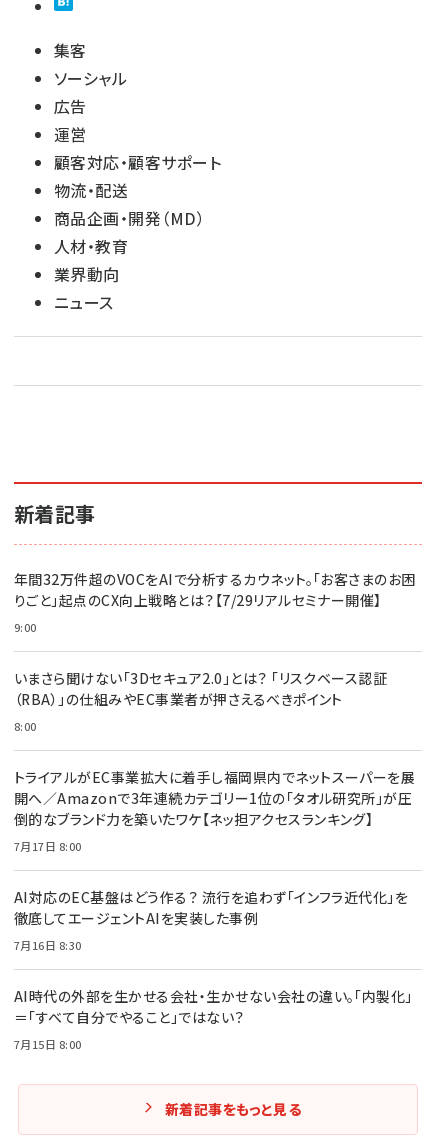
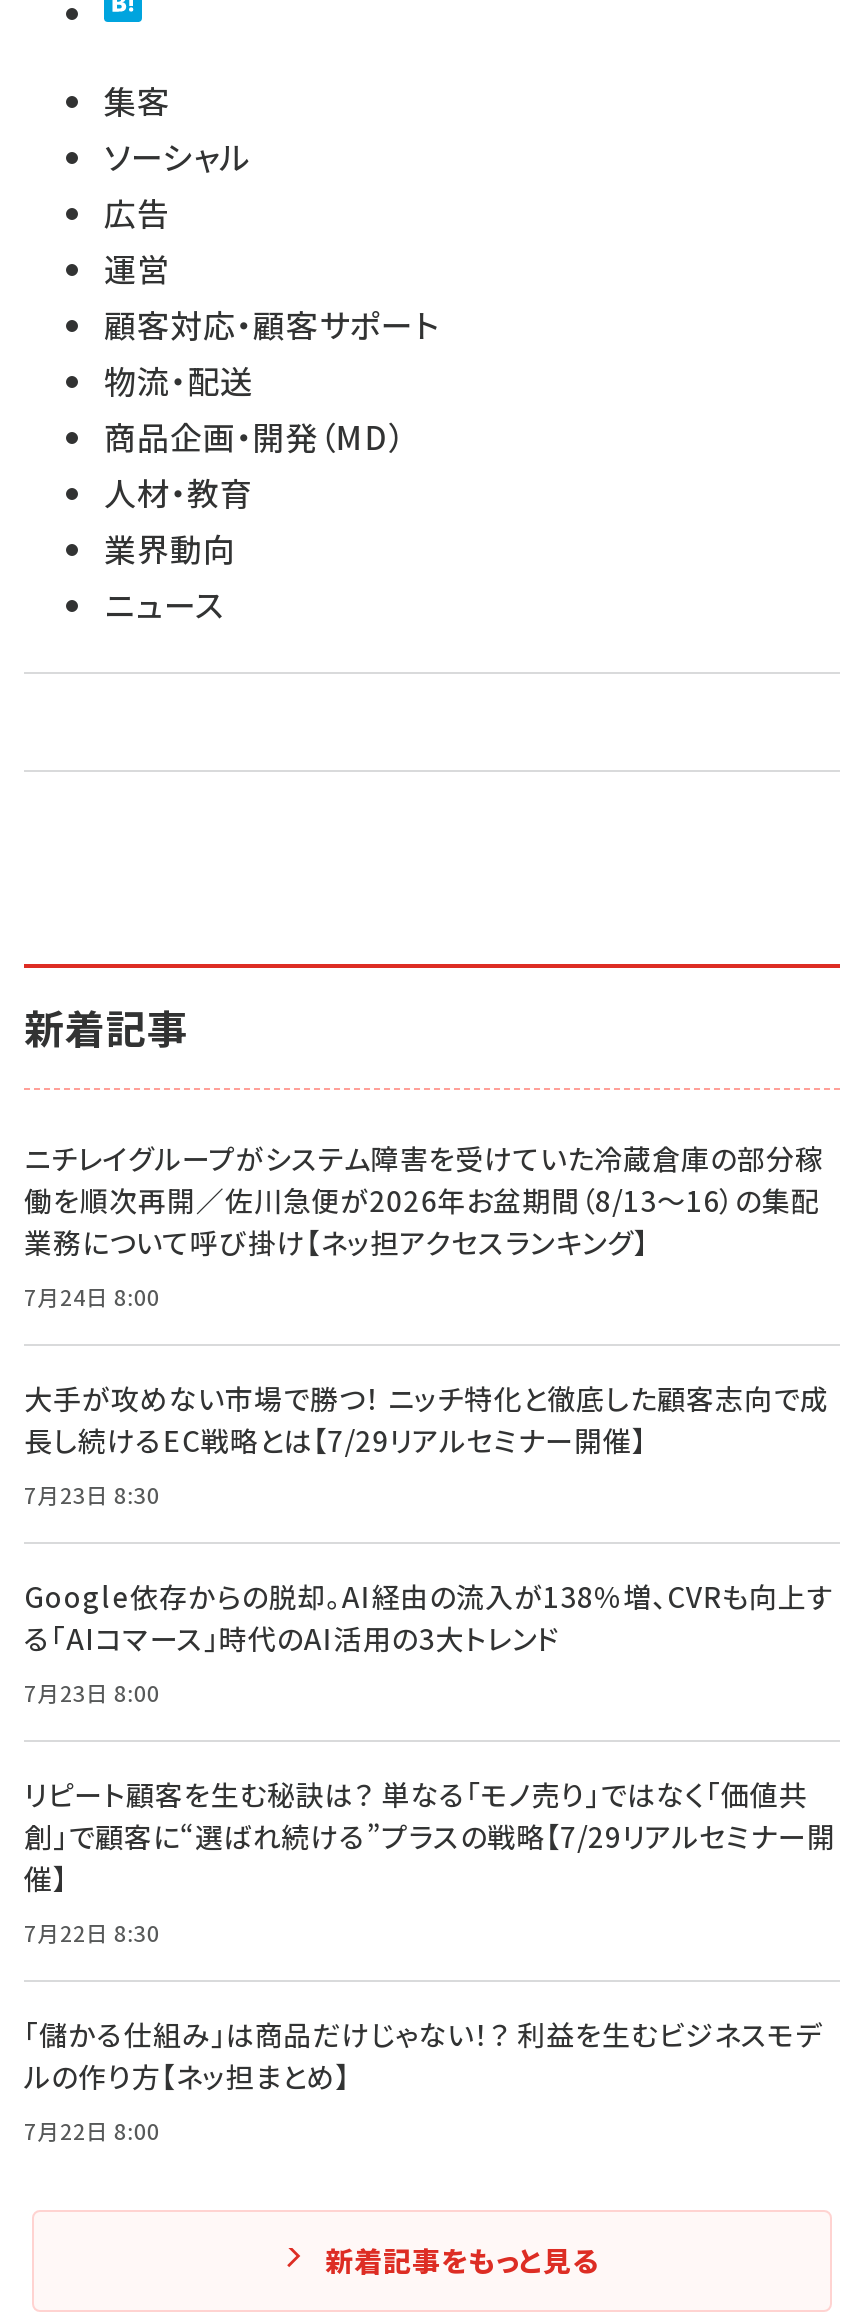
- 年間32万件超のVOCをAIで分析するカウネット。「お客さまのお困
- りごと」起点のCX向上戦略とは？【7/29リアルセミナー開催】
- 9:00
+ ニチレイグループがシステム障害を受けていた冷蔵倉庫の部分稼
+ 働を順次再開／佐川急便が2026年お盆期間（8/13～16）の集配
+ 業務について呼び掛け【ネッ担アクセスランキング】
+ 7月24日 8:00

- いまさら聞けない「3Dセキュア2.0」とは？ 「リスクベース認証
- （RBA）」の仕組みやEC事業者が押さえるべきポイント
- 8:00
+ 大手が攻めない市場で勝つ！ ニッチ特化と徹底した顧客志向で成
+ 長し続けるEC戦略とは【7/29リアルセミナー開催】
+ 7月23日 8:30

- トライアルがEC事業拡大に着手し福岡県内でネットスーパーを展
- 開へ／Amazonで3年連続カテゴリー1位の「タオル研究所」が圧
- 倒的なブランド力を築いたワケ【ネッ担アクセスランキング】
- 7月17日 8:00
+ Google依存からの脱却。AI経由の流入が138%増、CVRも向上す
+ る「AIコマース」時代のAI活用の3大トレンド
+ 7月23日 8:00

- AI対応のEC基盤はどう作る？ 流行を追わず「インフラ近代化」を
- 徹底してエージェントAIを実装した事例
- 7月16日 8:30
+ リピート顧客を生む秘訣は？ 単なる「モノ売り」ではなく「価値共
+ 創」で顧客に“選ばれ続ける”プラスの戦略【7/29リアルセミナー開
+ 催】
+ 7月22日 8:30

- AI時代の外部を生かせる会社・生かせない会社の違い。「内製化」
- ＝「すべて自分でやること」ではない？
- 7月15日 8:00
+ 「儲かる仕組み」は商品だけじゃない！？ 利益を生むビジネスモデ
+ ルの作り方【ネッ担まとめ】
+ 7月22日 8:00
